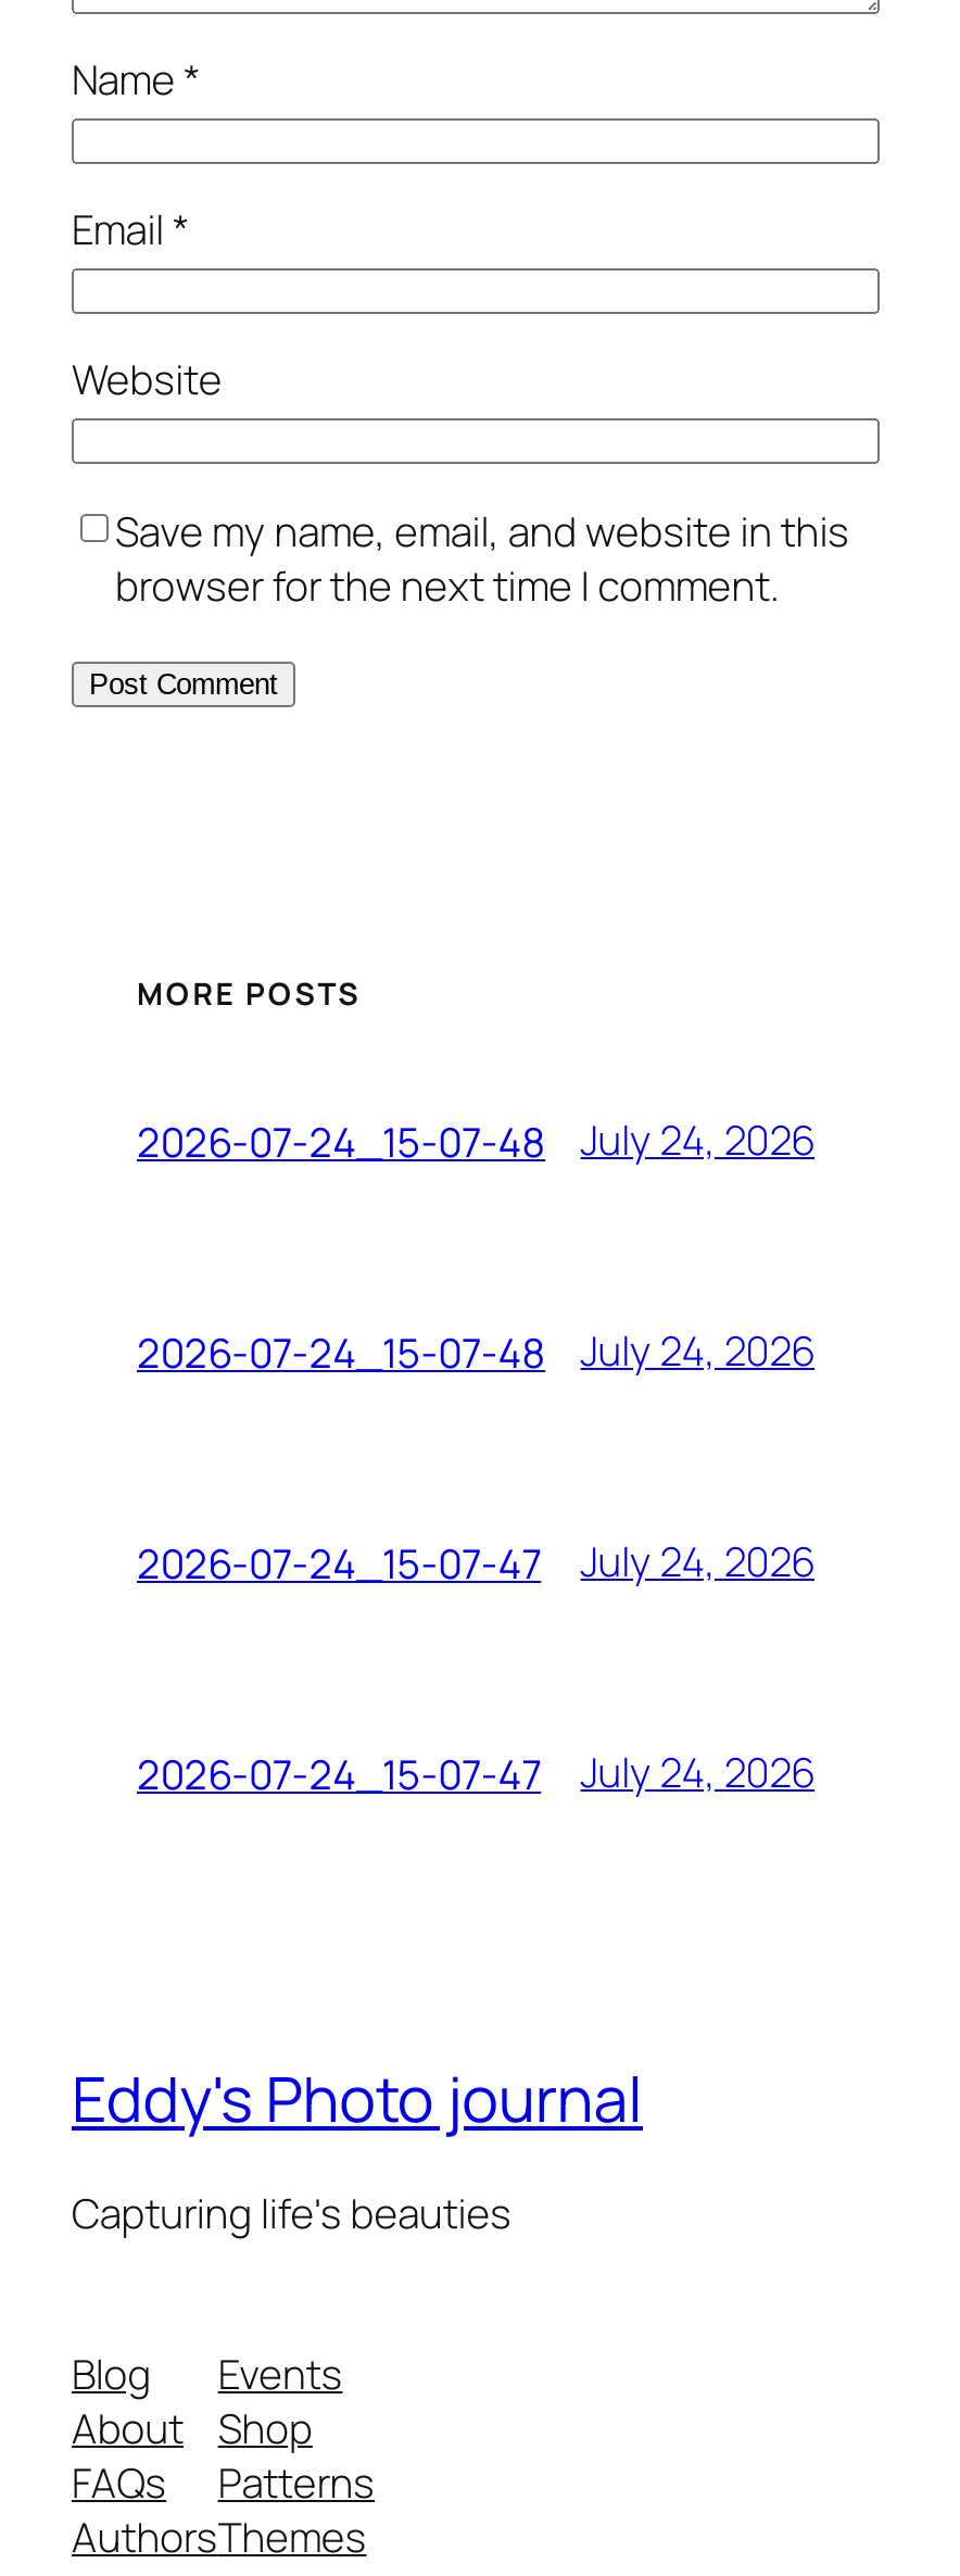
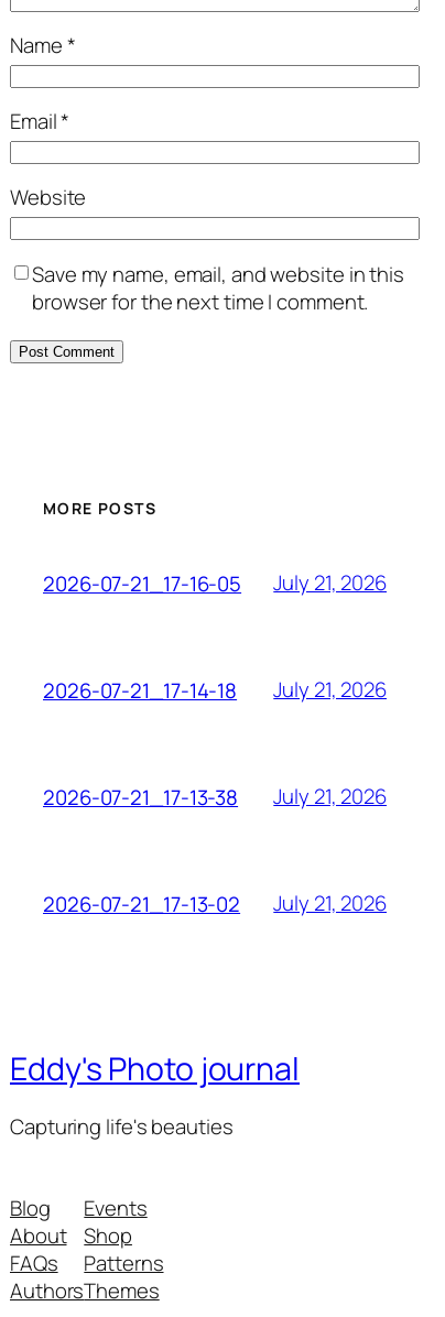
- 2026-07-24_15-07-48
+ 2026-07-21_17-16-05

- July 24, 2026
+ July 21, 2026

- 2026-07-24_15-07-48
+ 2026-07-21_17-14-18

- July 24, 2026
+ July 21, 2026

- 2026-07-24_15-07-47
+ 2026-07-21_17-13-38

- July 24, 2026
+ July 21, 2026

- 2026-07-24_15-07-47
+ 2026-07-21_17-13-02

- July 24, 2026
+ July 21, 2026
